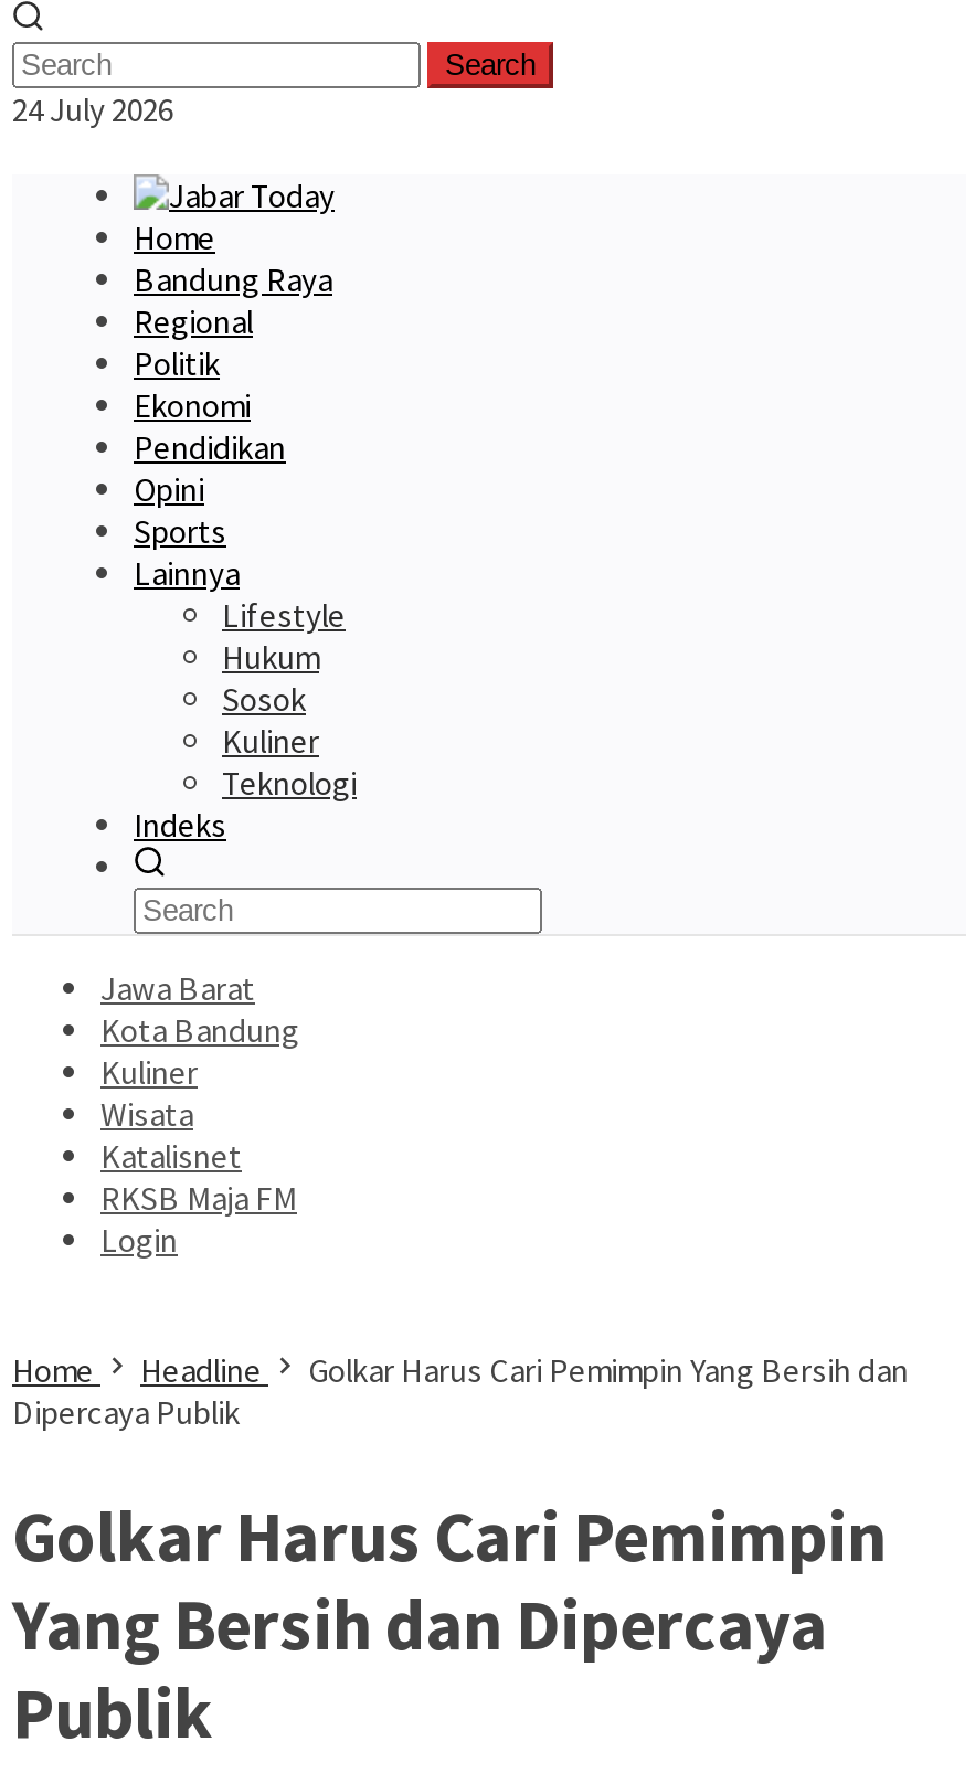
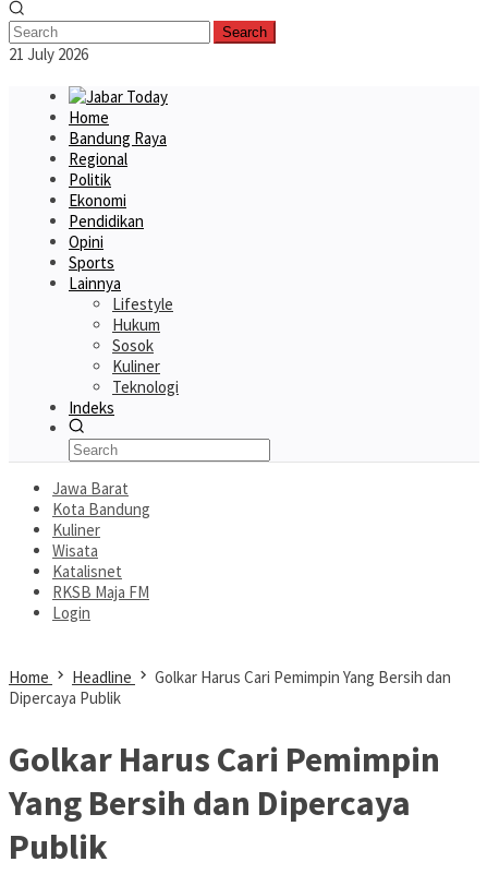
- 24 July 2026
+ 21 July 2026
